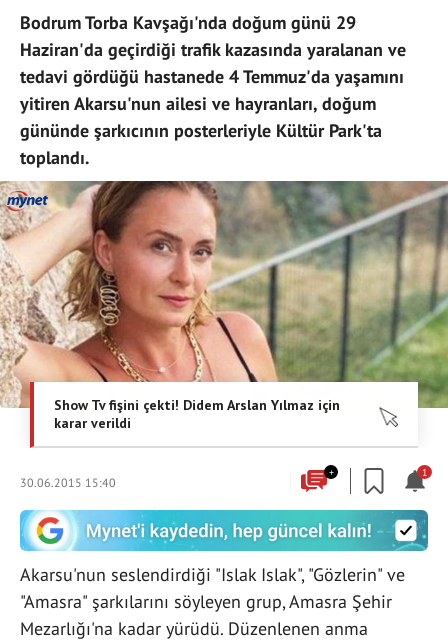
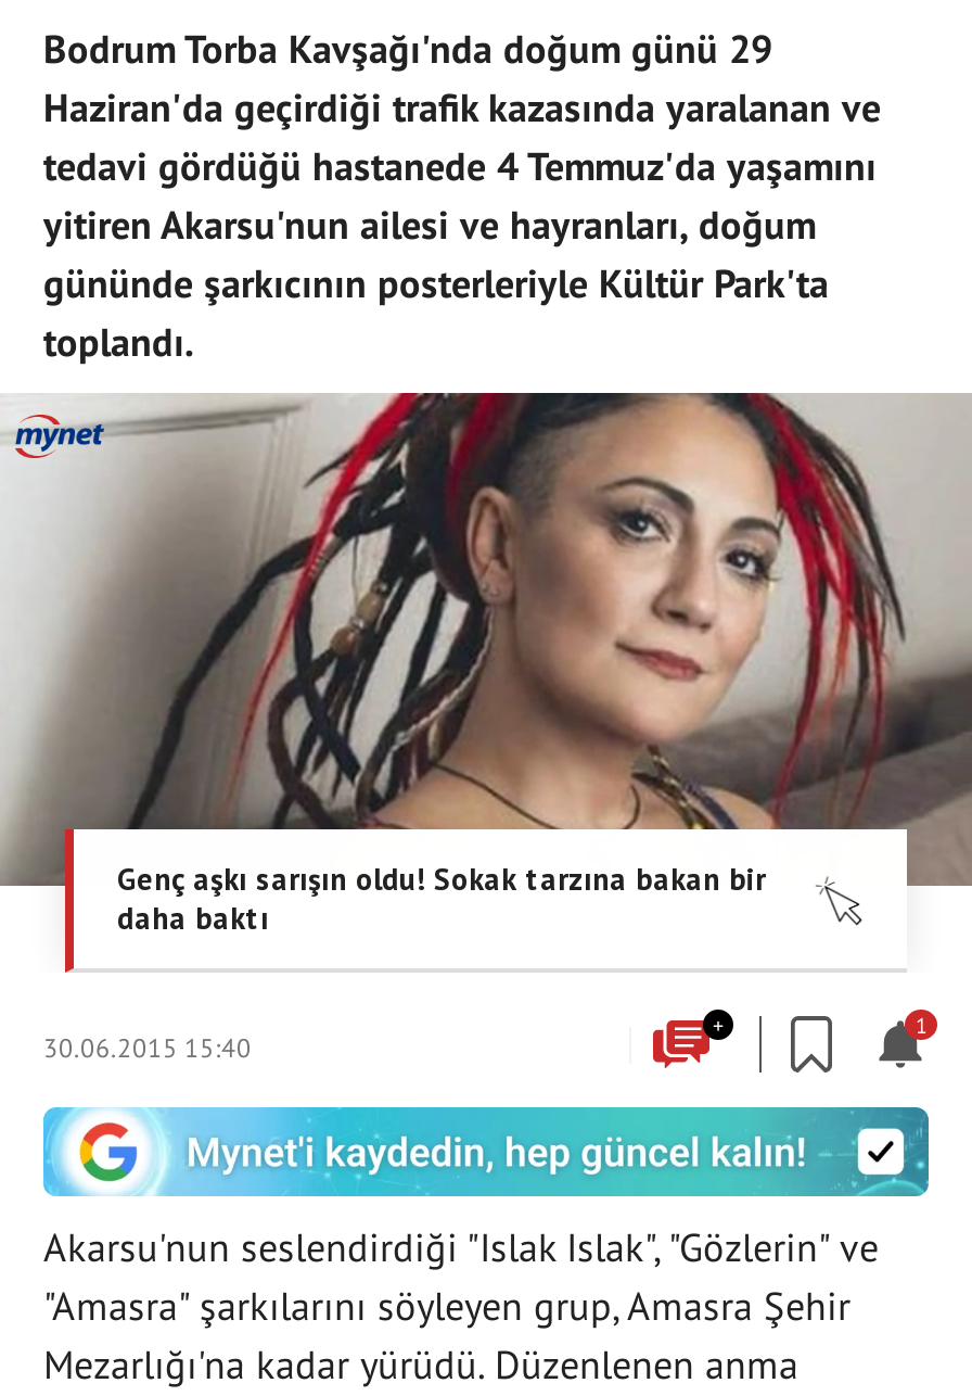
- [image]
+ [image]
